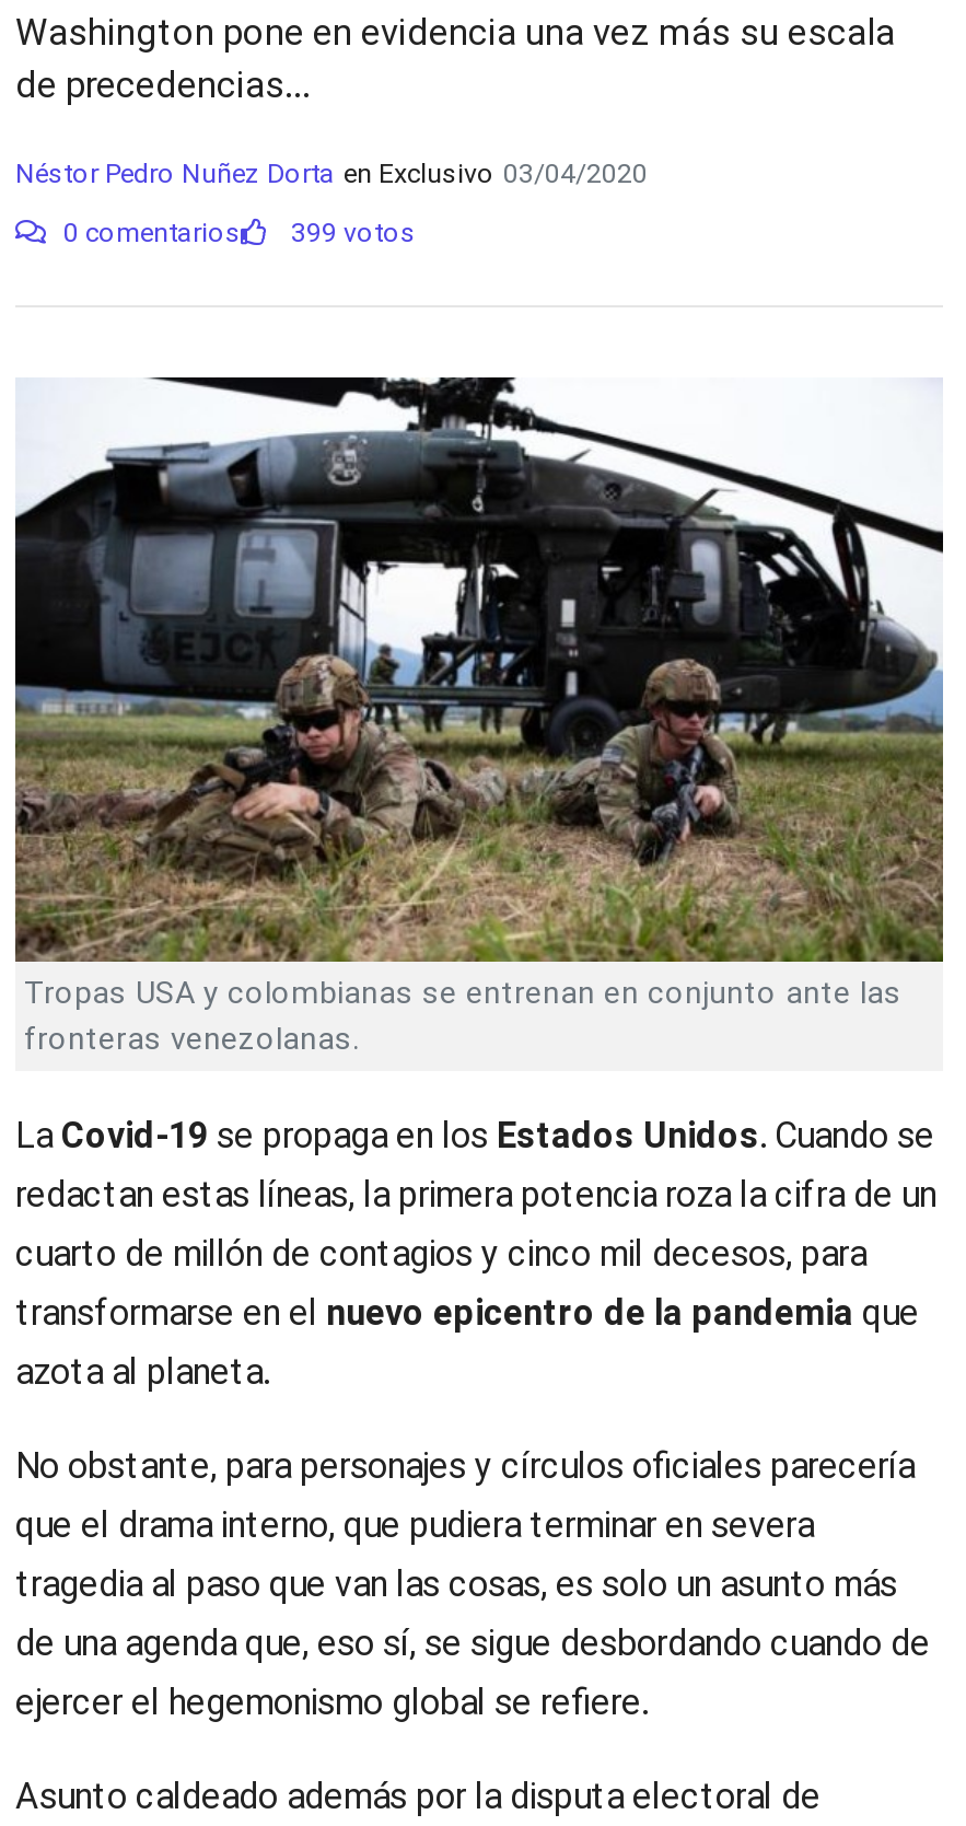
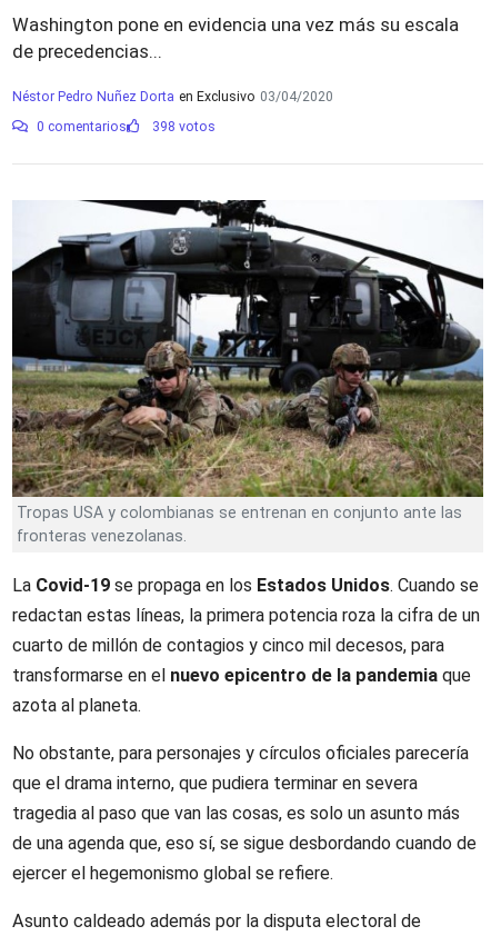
- 0 comentarios 399 votos
+ 0 comentarios 398 votos
